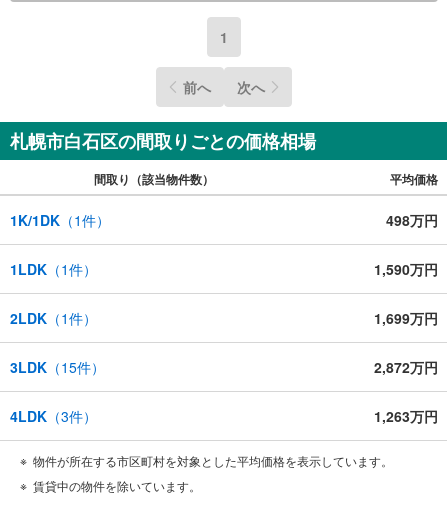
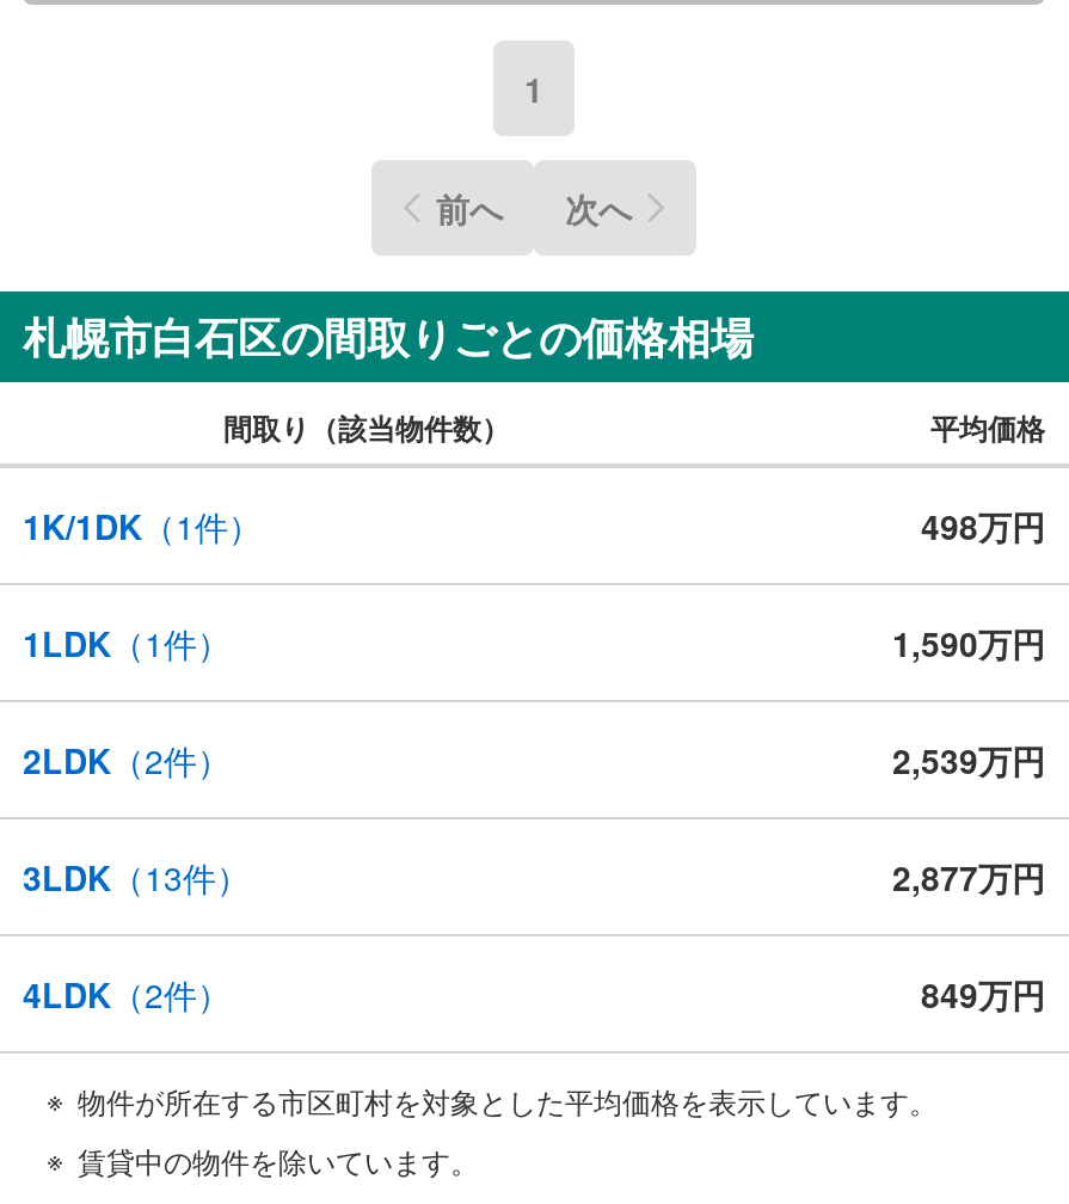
- 2LDK（1件）
+ 2LDK（2件）

- 1,699万円
+ 2,539万円

- 3LDK（15件）
+ 3LDK（13件）

- 2,872万円
+ 2,877万円

- 4LDK（3件）
+ 4LDK（2件）

- 1,263万円
+ 849万円
